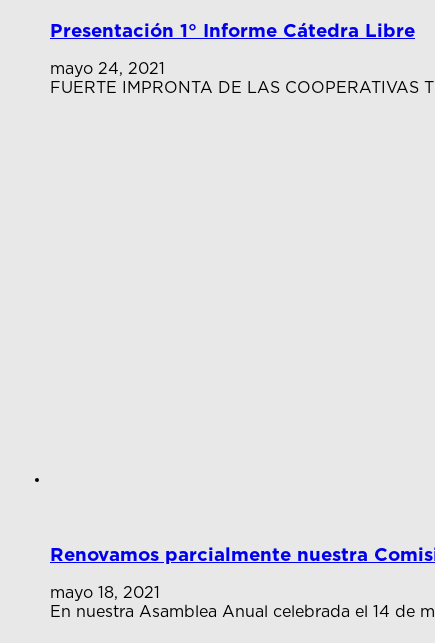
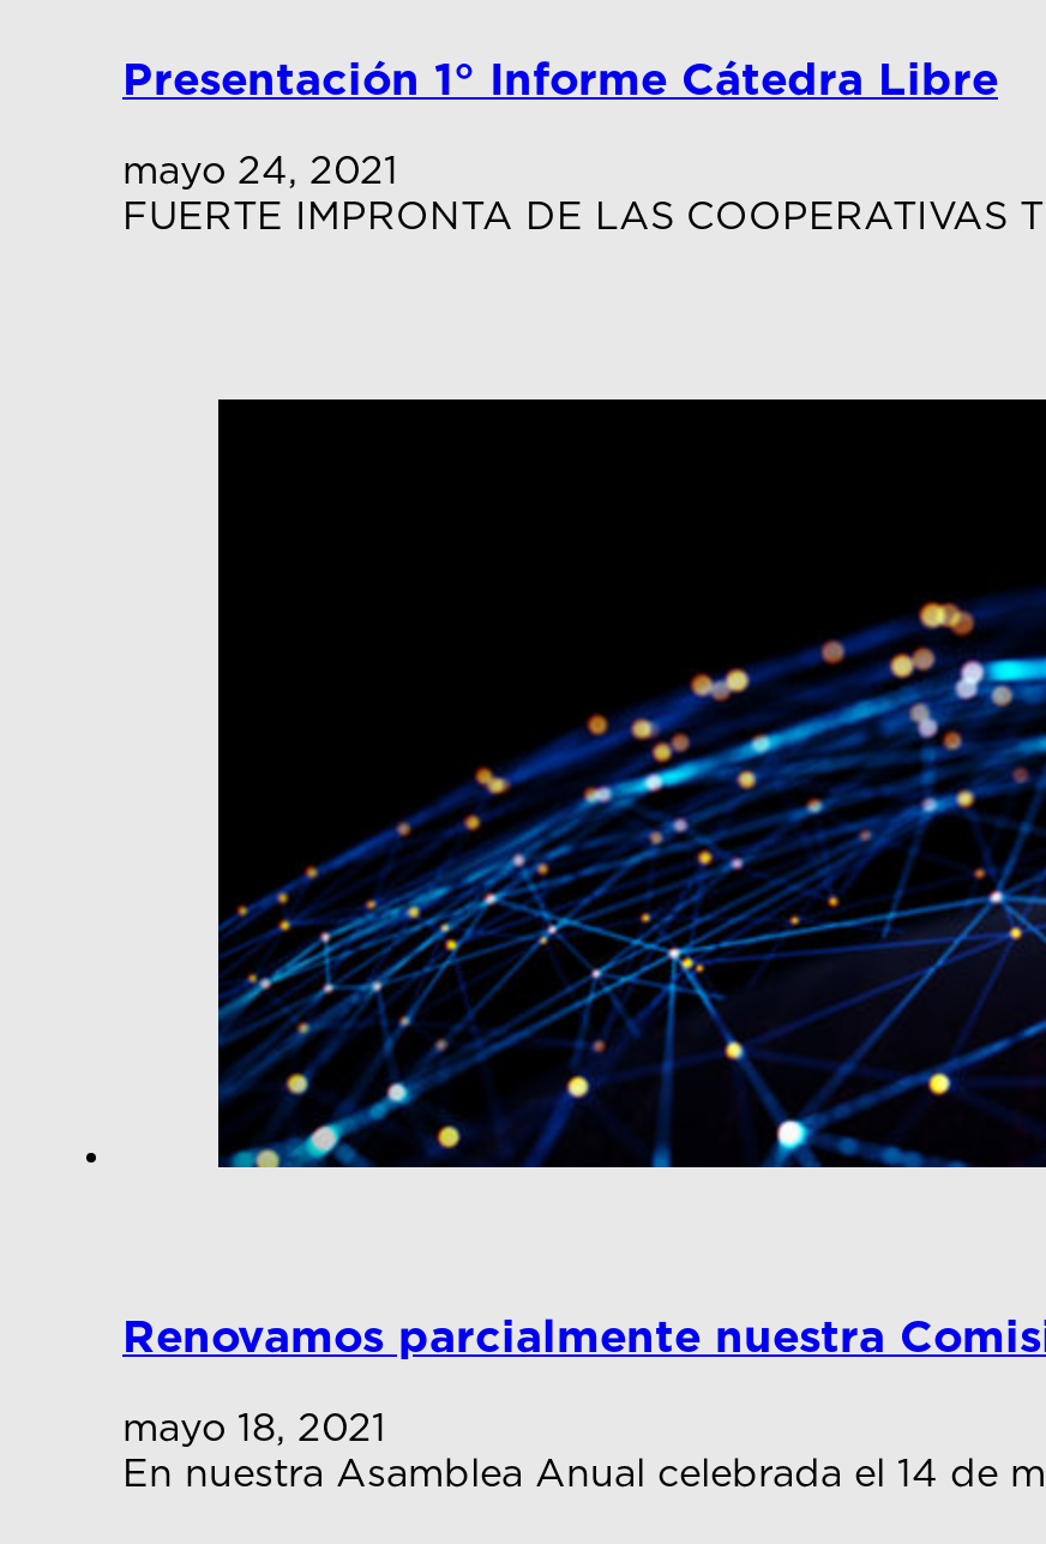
+ [image]
